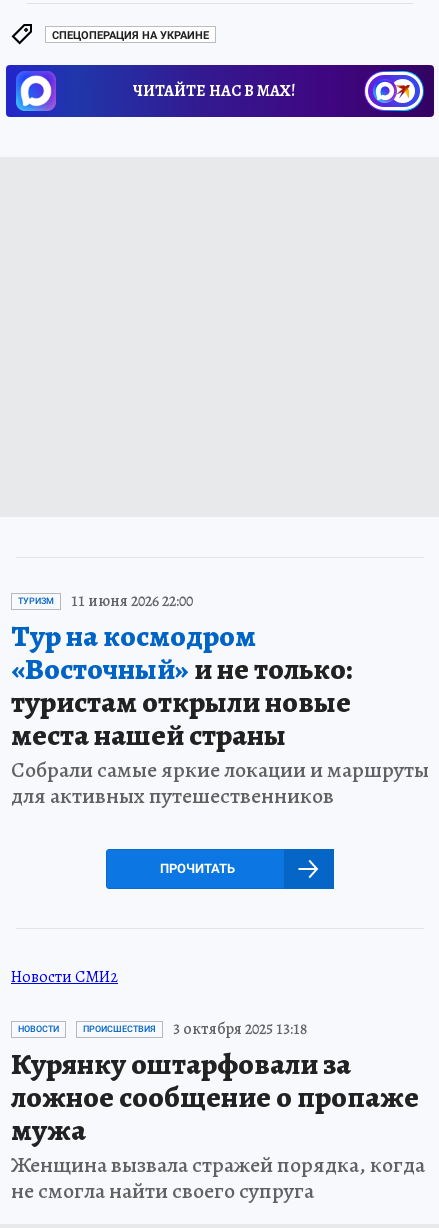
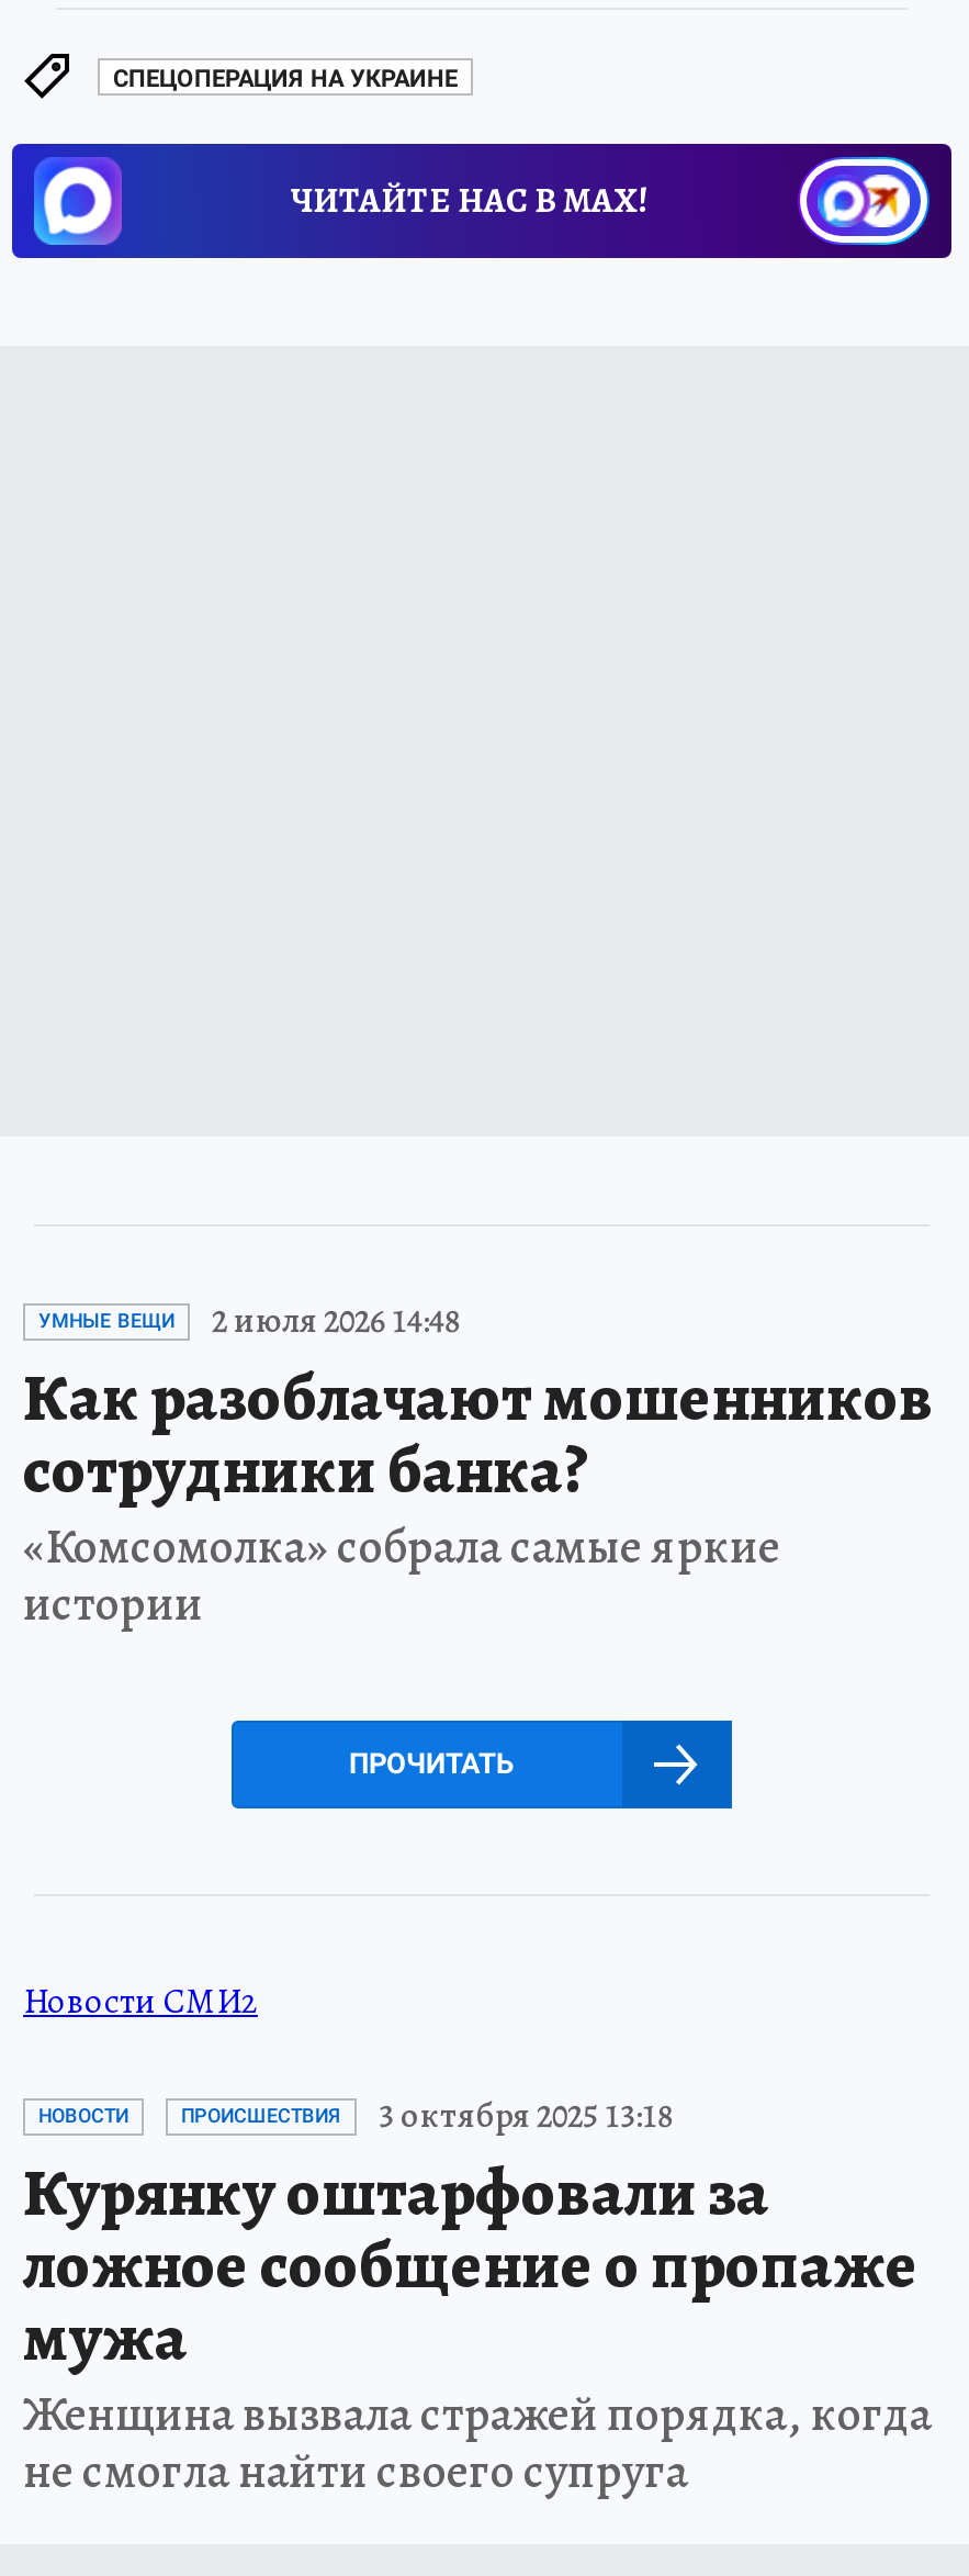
- ТУРИЗМ
- 11 июня 2026 22:00
- Тур на космодром
- «Восточный»и не только:
- туристам открыли новые
- места нашей страны
- Собрали самые яркие локации и маршруты
- для активных путешественников
+ УМНЫЕ ВЕЩИ
+ 2 июля 2026 14:48
+ Как разоблачают мошенников
+ сотрудники банка?
+ «Комсомолка» собрала самые яркие
+ истории
